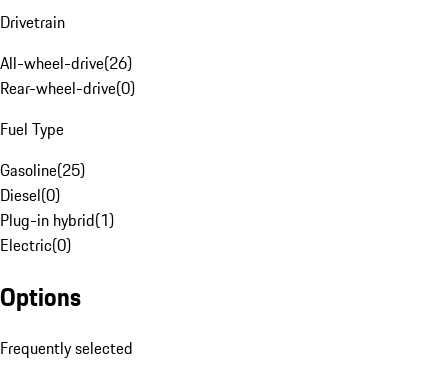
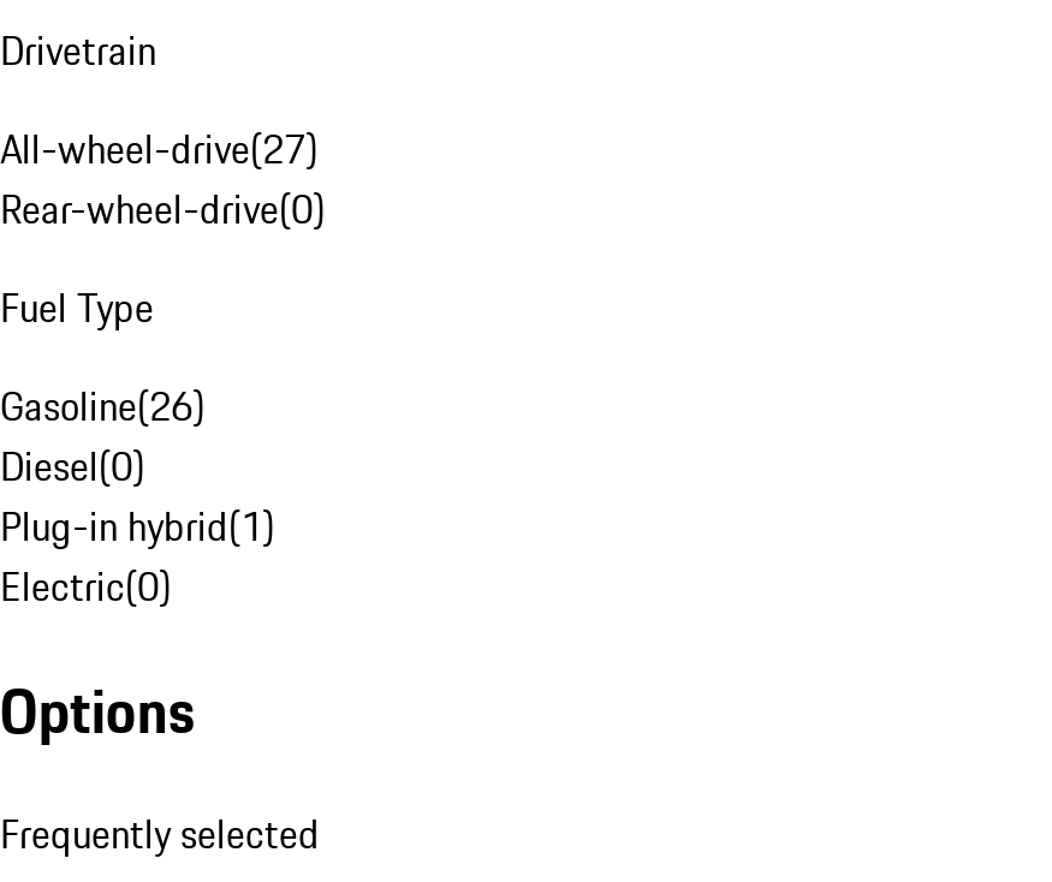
- All-wheel-drive(26)
+ All-wheel-drive(27)

- Gasoline(25)
+ Gasoline(26)
